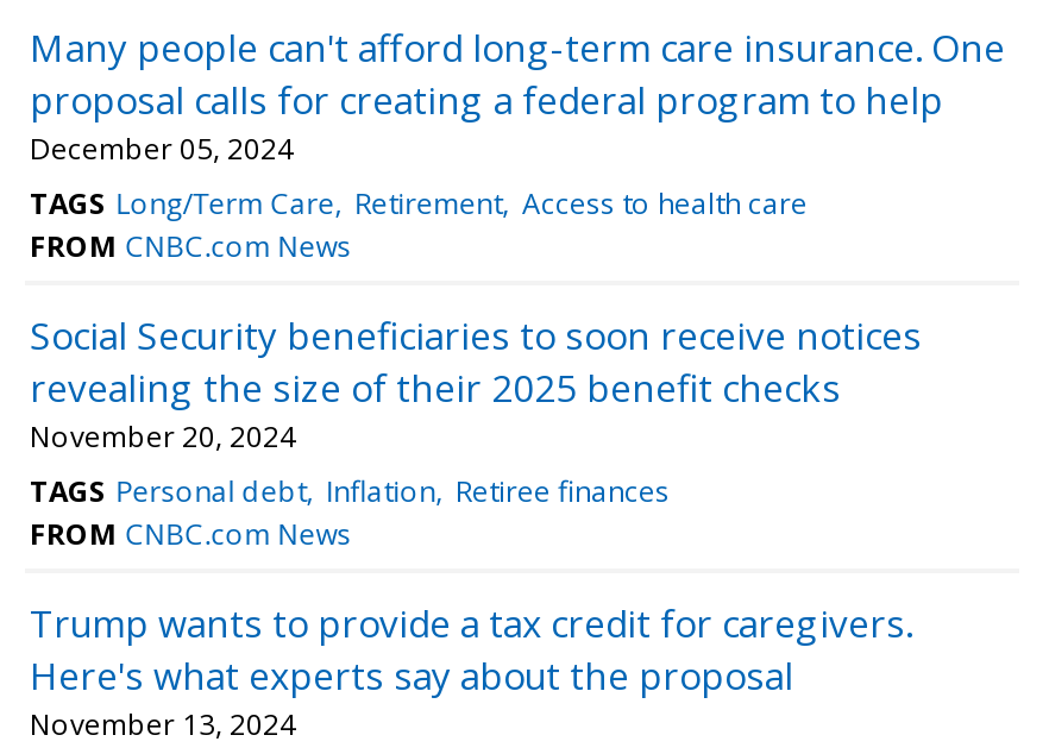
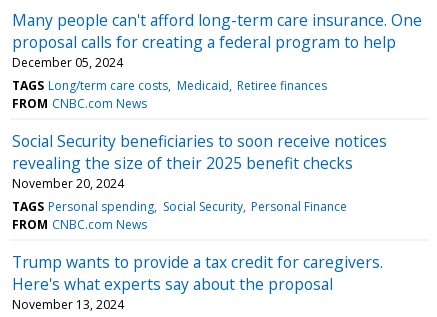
- TAGS Long/Term Care Retirement Access to health care
+ TAGS Long/term care costs Medicaid Retiree finances

- TAGS Personal debt Inflation Retiree finances
+ TAGS Personal spending Social Security Personal Finance
